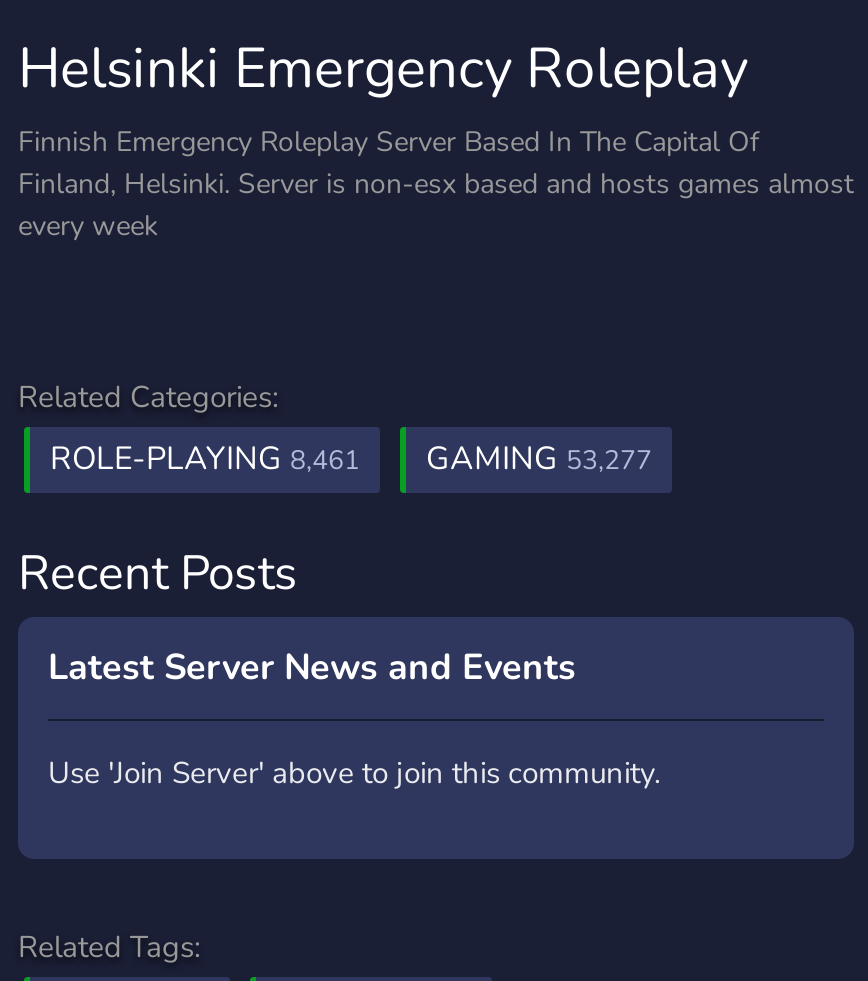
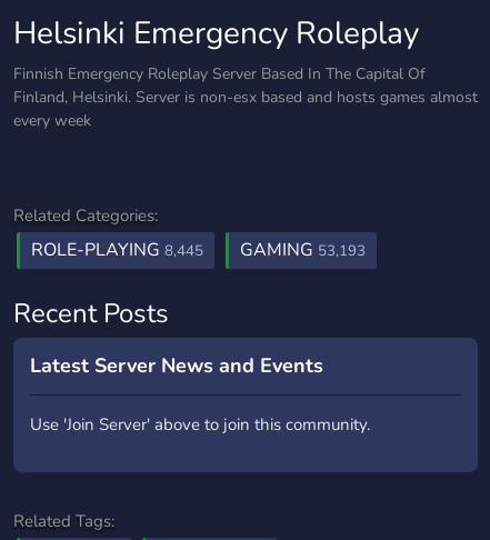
- ROLE-PLAYING 8,461
+ ROLE-PLAYING 8,445

- GAMING 53,277
+ GAMING 53,193
